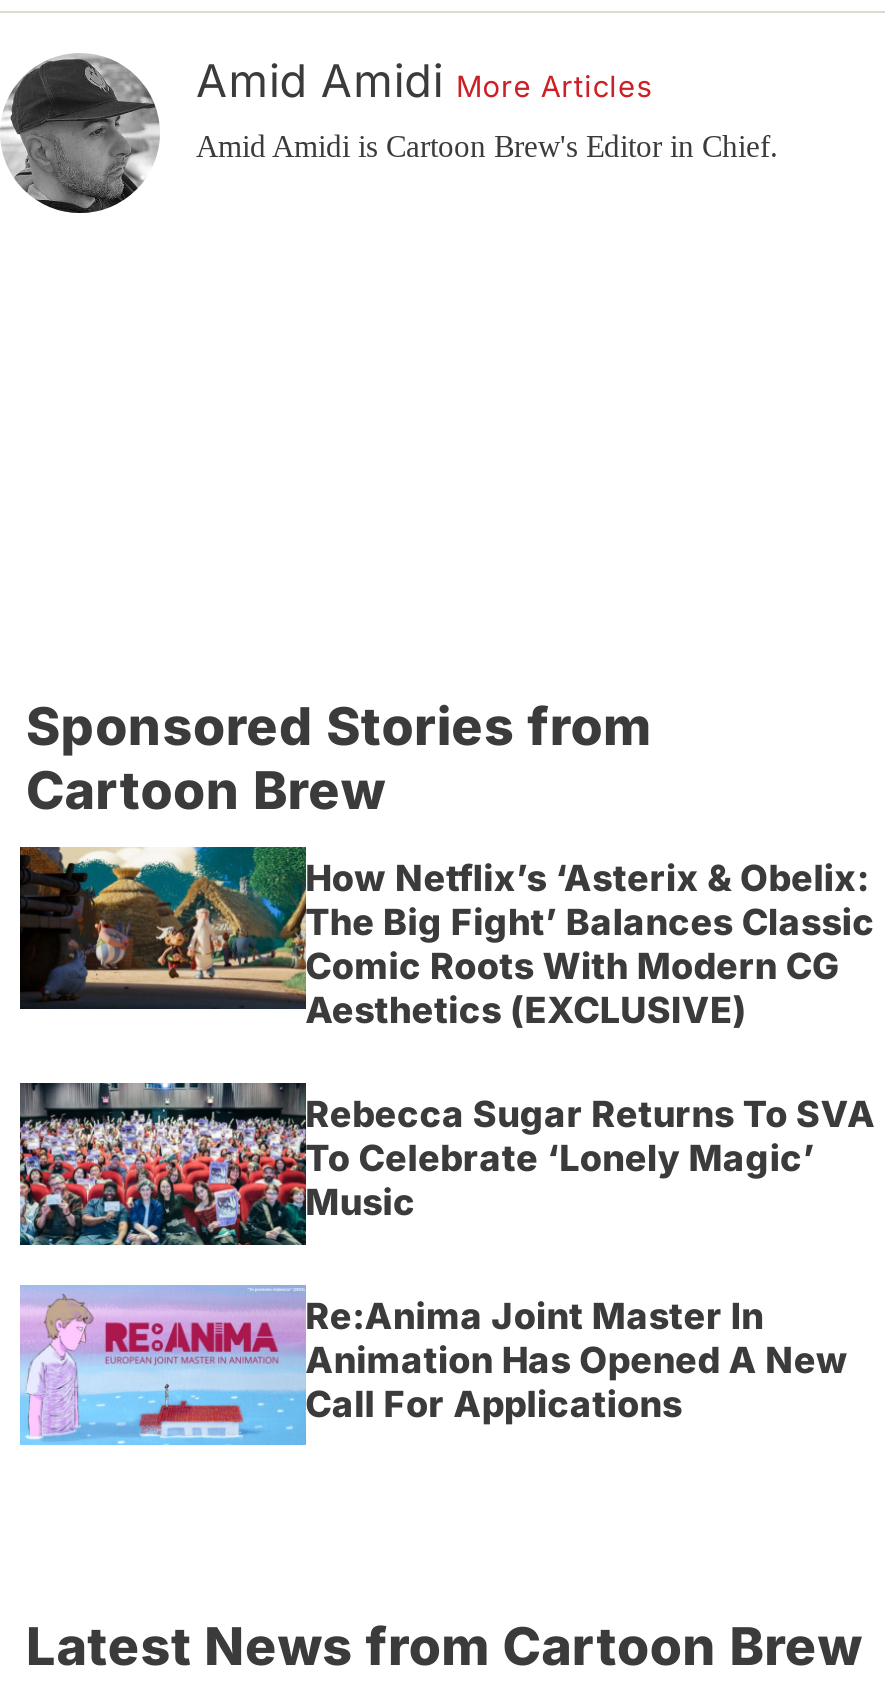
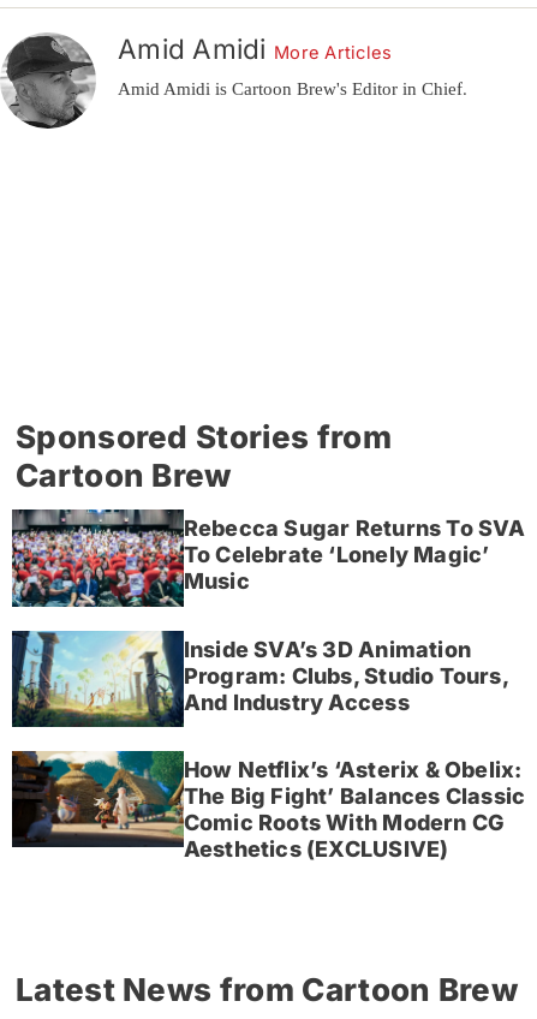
+ [image]
+ Inside SVA’s 3D Animation
+ Program: Clubs, Studio Tours,
+ And Industry Access

moved down: [image] | How Netflix’s ‘Asterix & Obelix: | The Big Fight’ Balances Classic | Comic Roots With Modern CG | Aesthetics (EXCLUSIVE)

moved up: [image] | Rebecca Sugar Returns To SVA | To Celebrate ‘Lonely Magic’ | Music

- [image]
- Re:Anima Joint Master In
- Animation Has Opened A New
- Call For Applications
